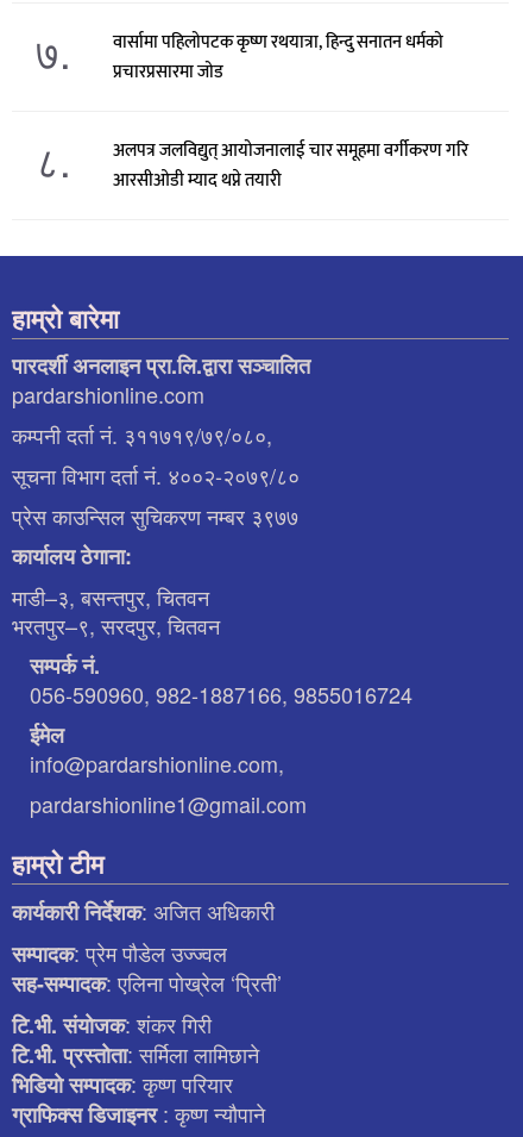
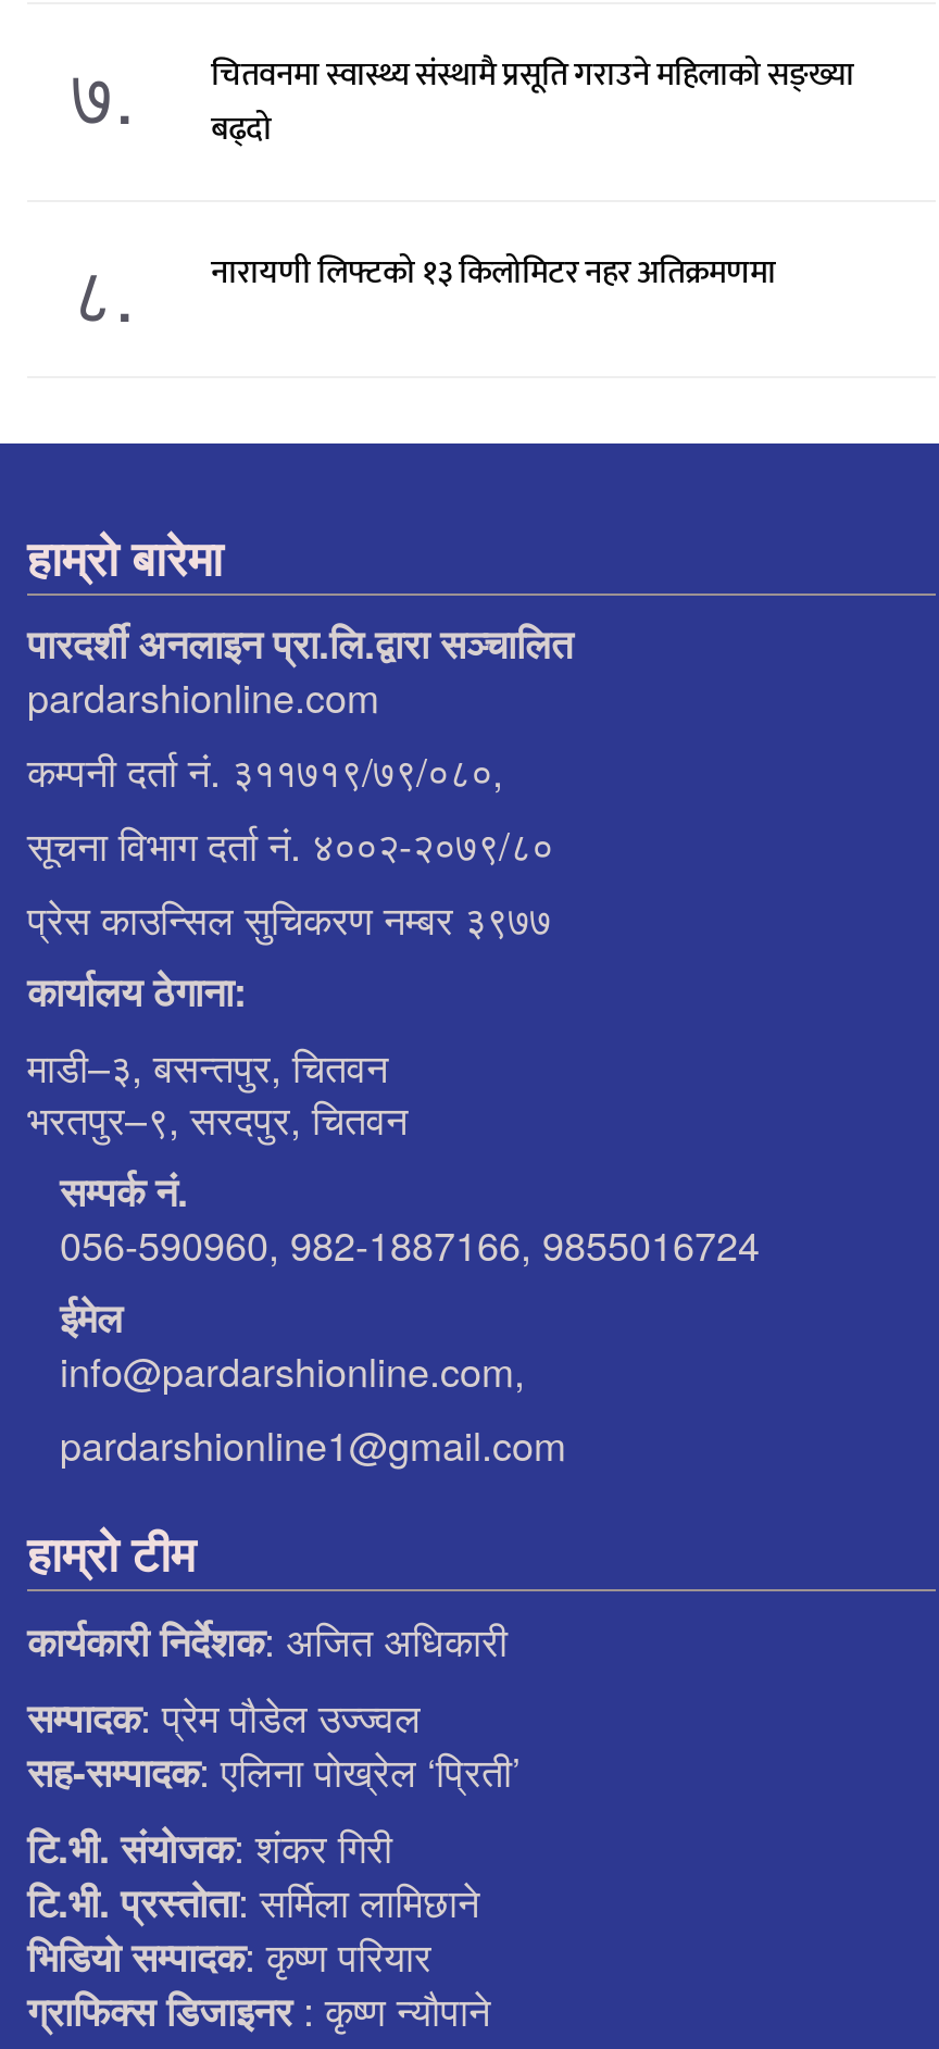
- वार्सामा पहिलोपटक कृष्ण रथयात्रा, हिन्दु सनातन धर्मको
- प्रचारप्रसारमा जोड
+ चितवनमा स्वास्थ्य संस्थामै प्रसूति गराउने महिलाको सङ्ख्या
+ बढ्दो

- अलपत्र जलविद्युत् आयोजनालाई चार समूहमा वर्गीकरण गरि
- आरसीओडी म्याद थप्ने तयारी
+ नारायणी लिफ्टको १३ किलोमिटर नहर अतिक्रमणमा
